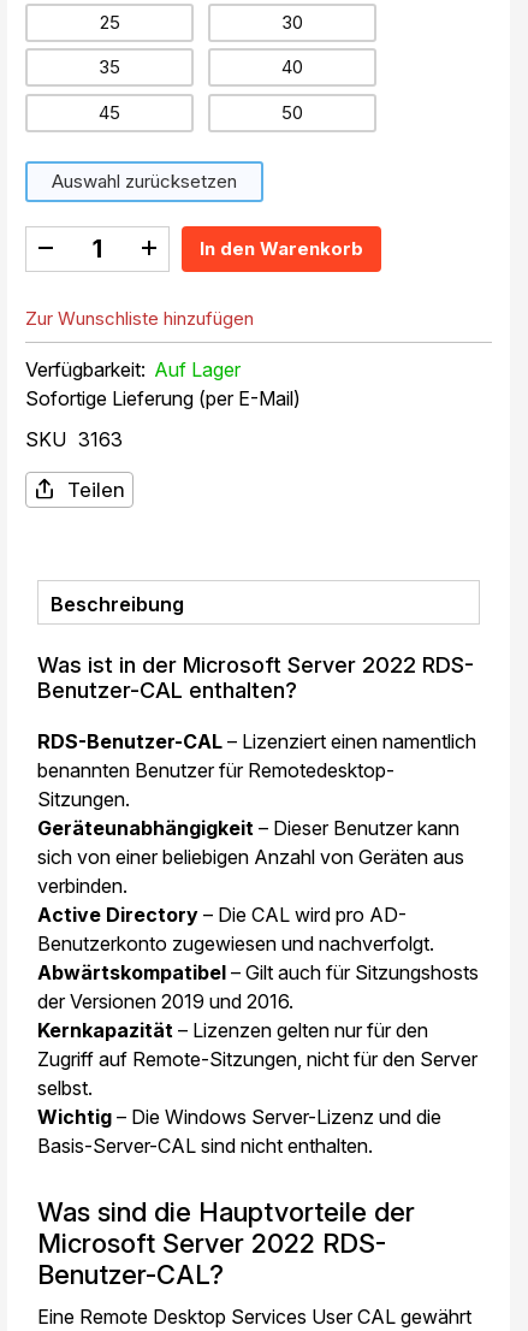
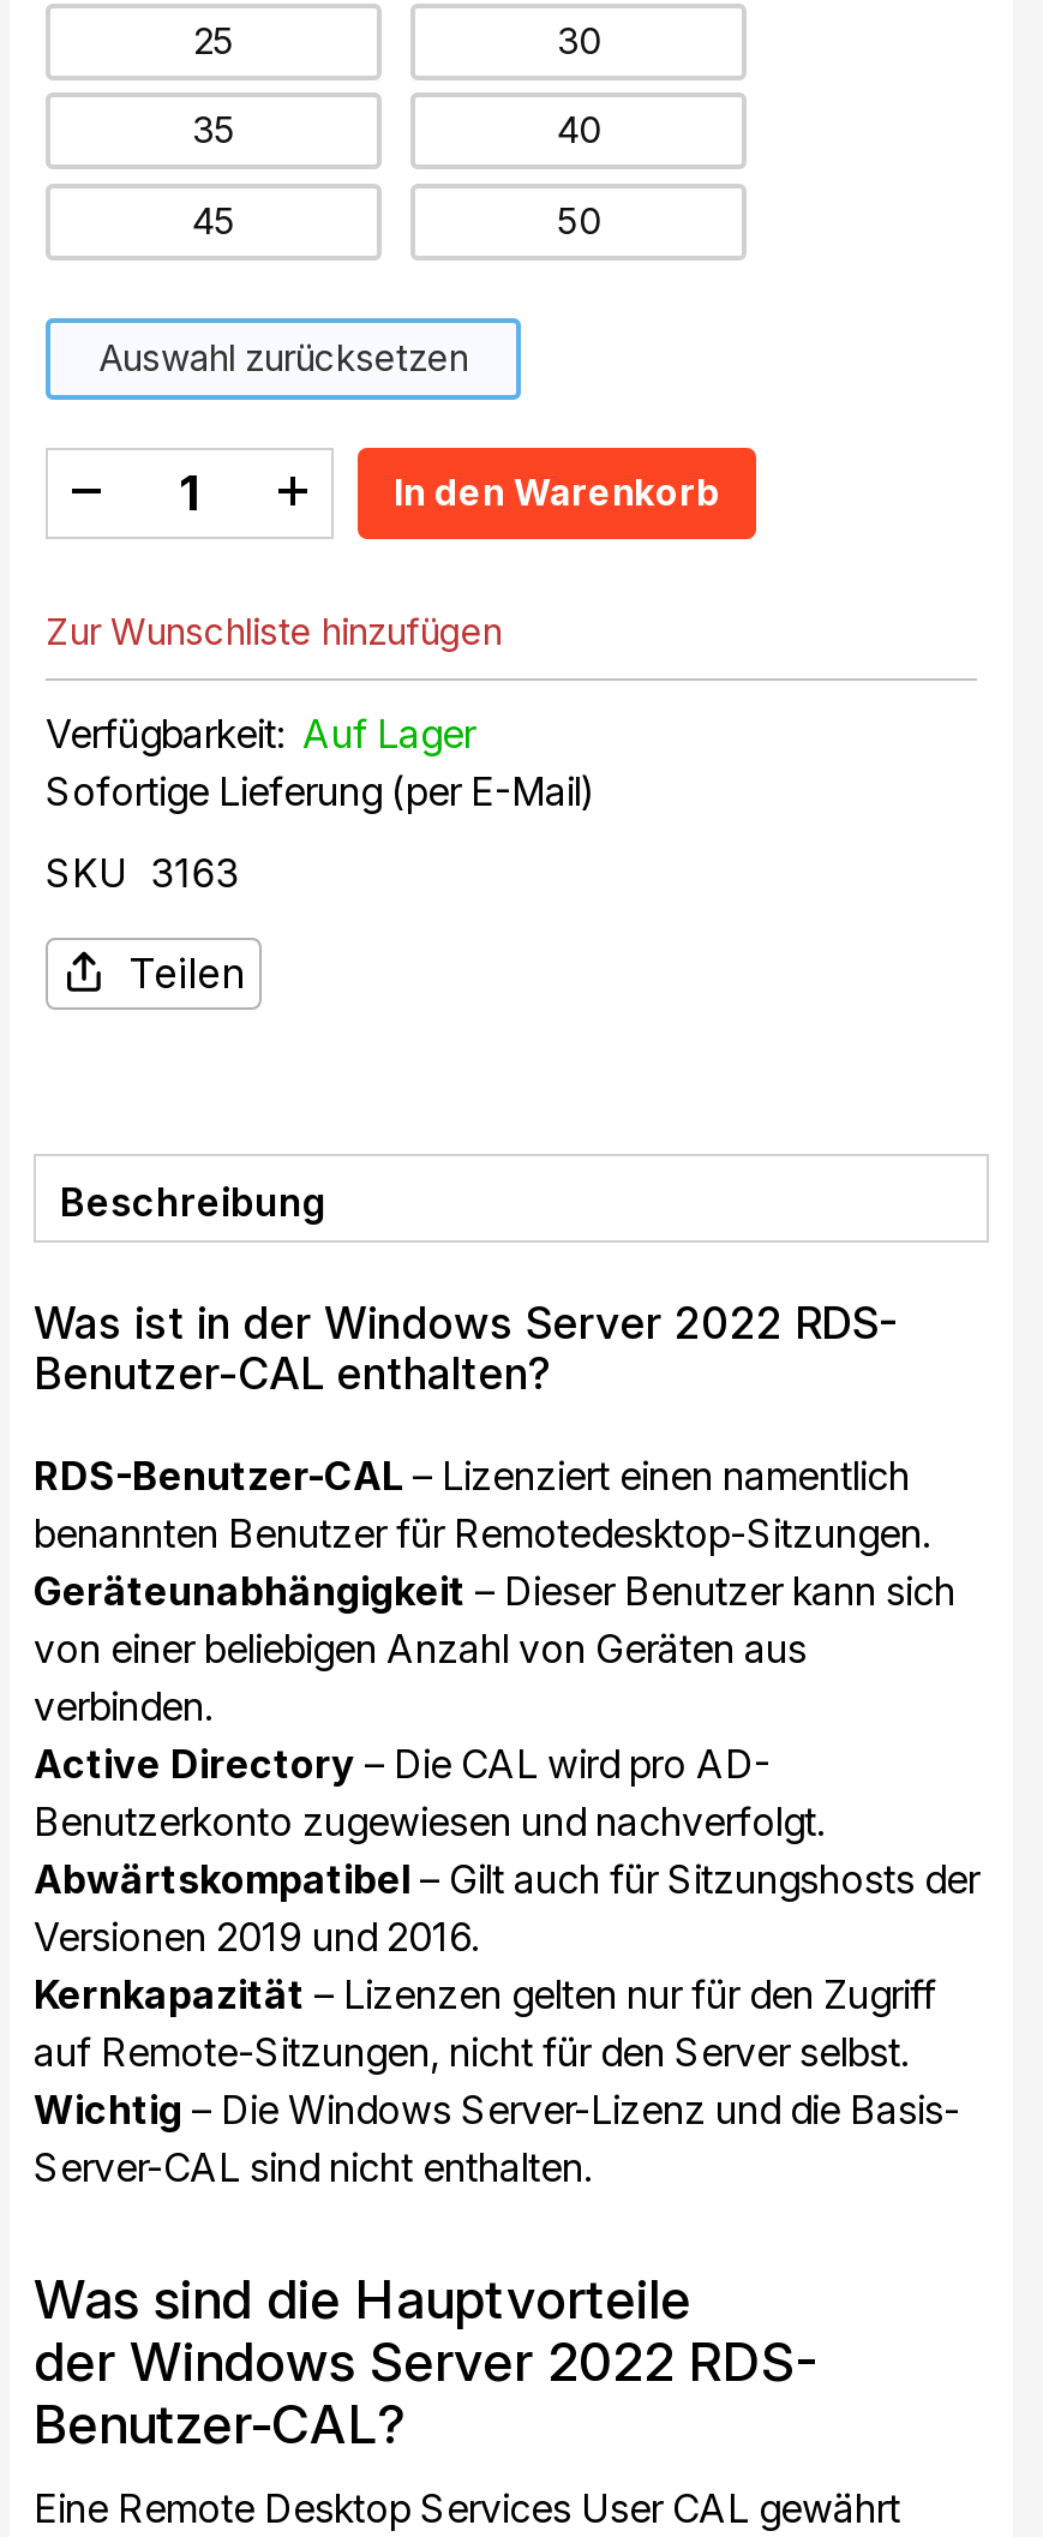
- Was ist in der Microsoft Server 2022 RDS-
+ Was ist in der Windows Server 2022 RDS-

- Was sind die Hauptvorteile der
- Microsoft Server 2022 RDS-
+ Was sind die Hauptvorteile
+ der Windows Server 2022 RDS-
